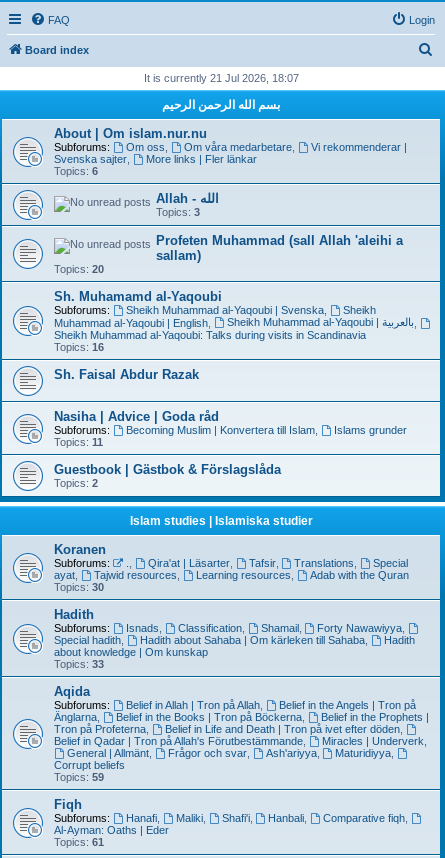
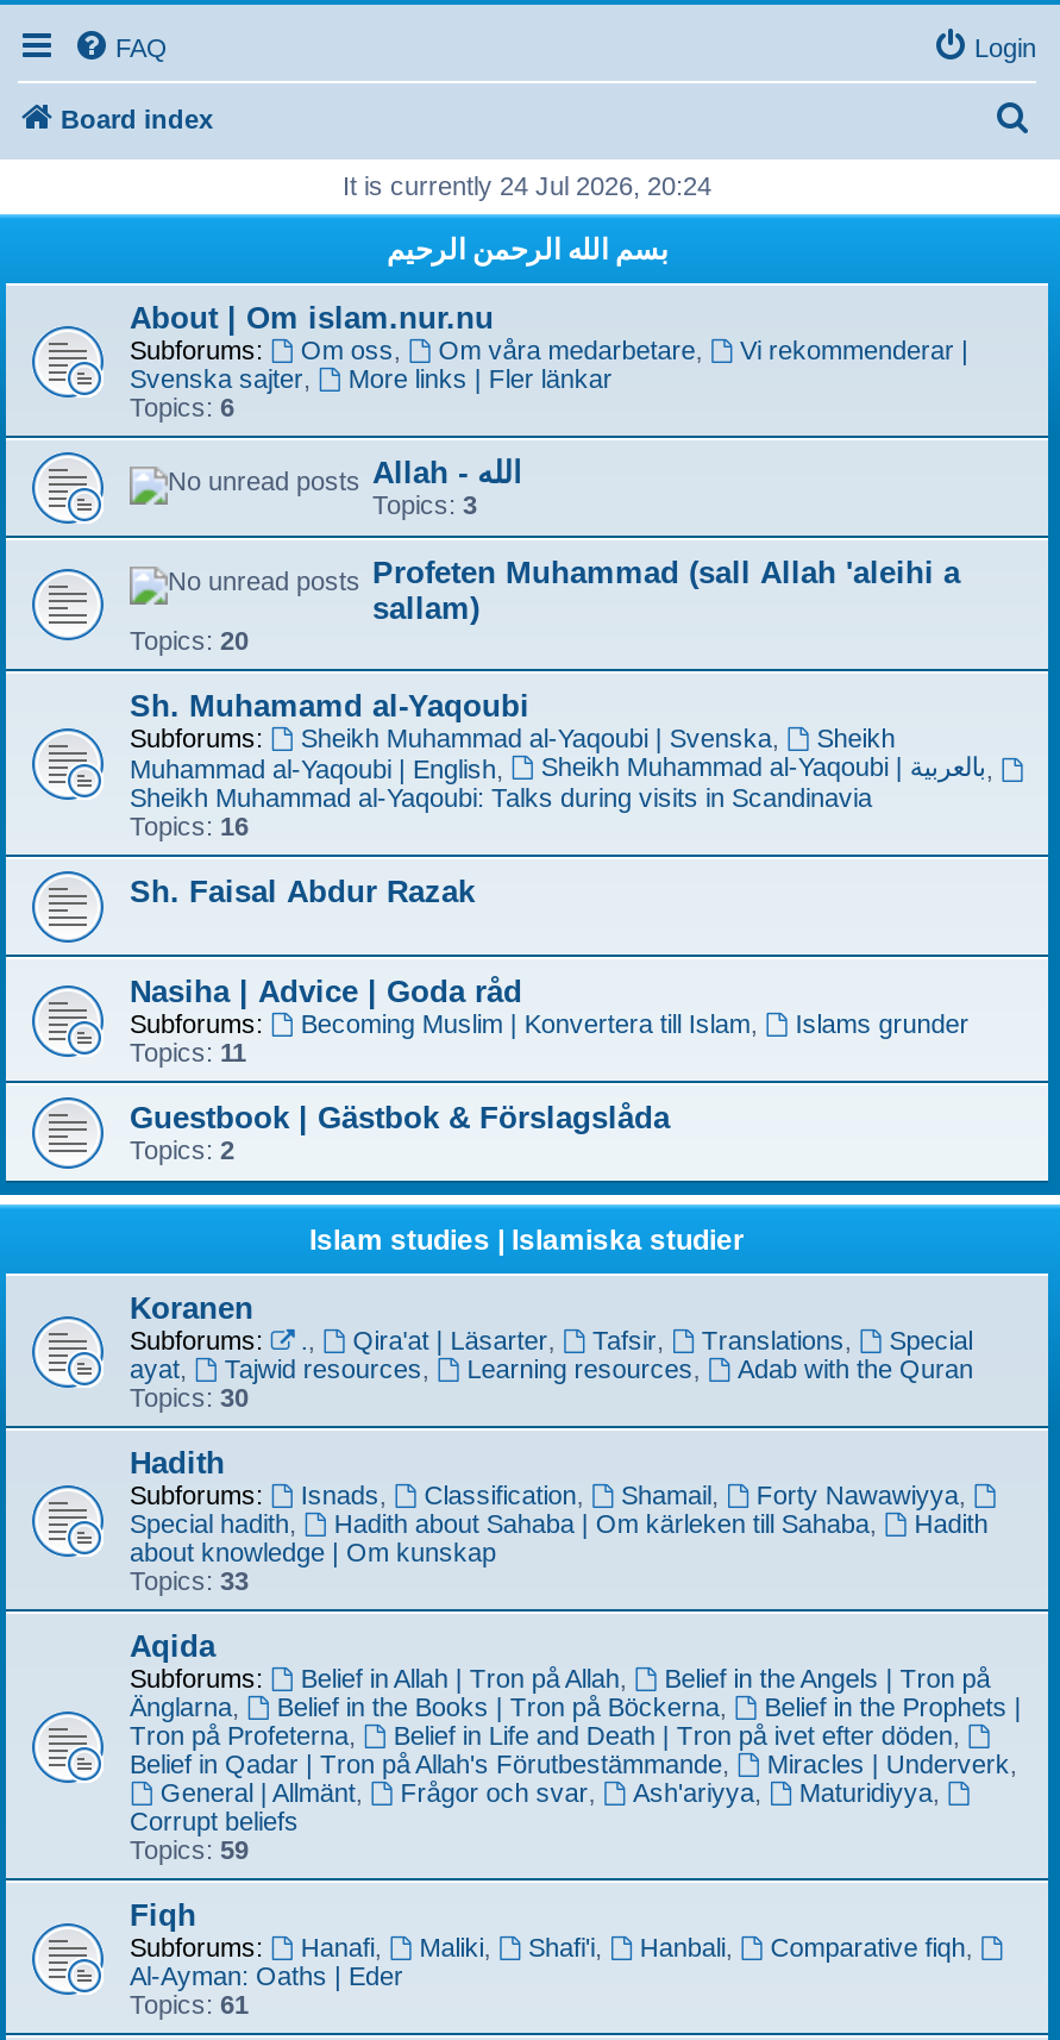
- It is currently 21 Jul 2026, 18:07
+ It is currently 24 Jul 2026, 20:24
